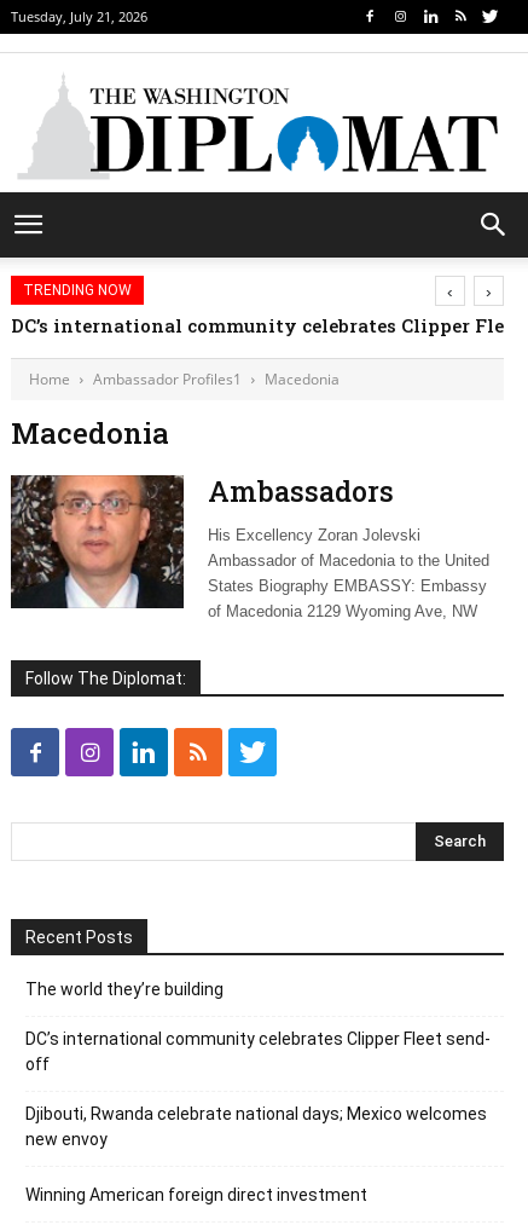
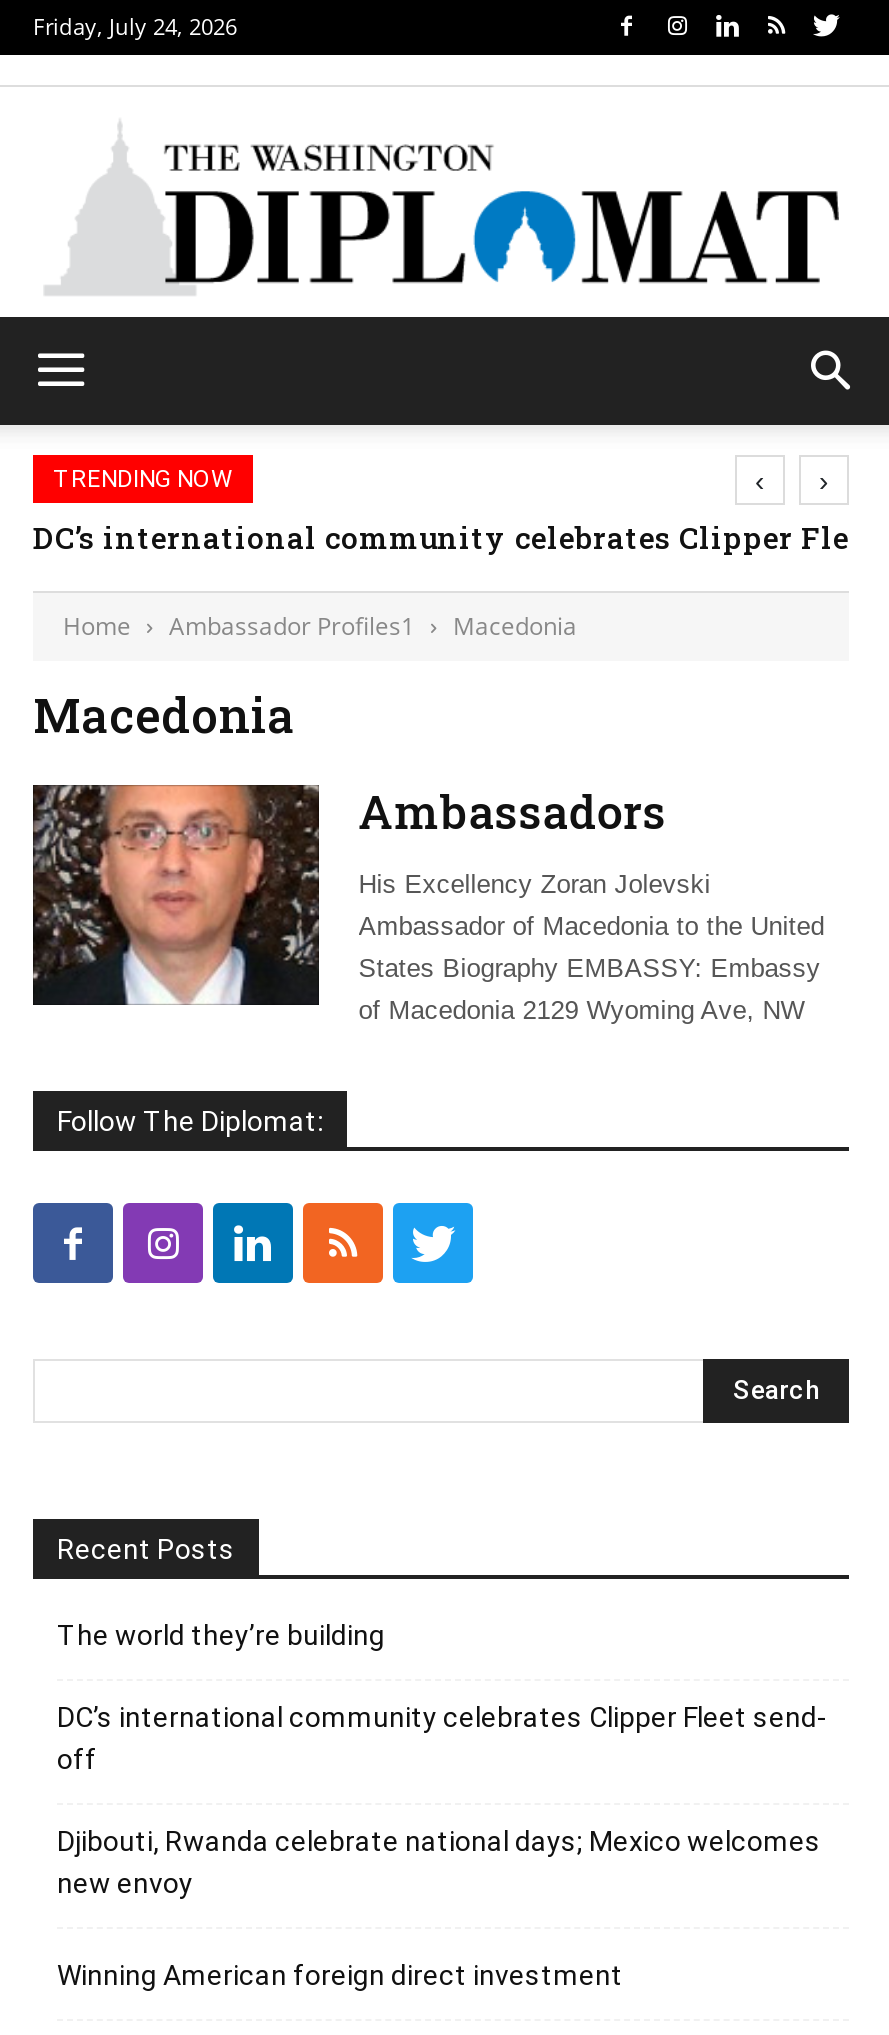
- Tuesday, July 21, 2026
+ Friday, July 24, 2026
